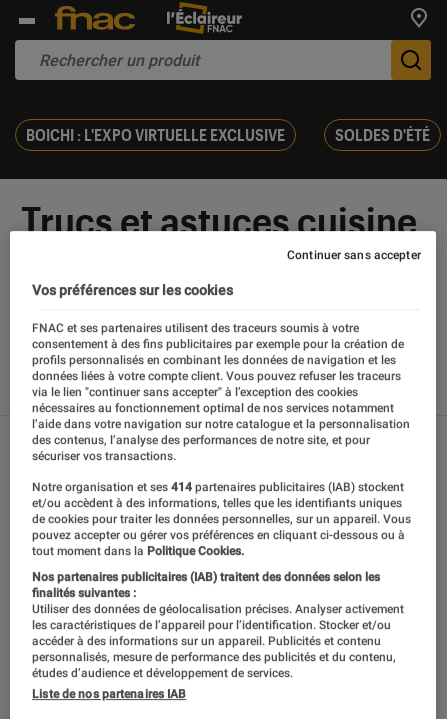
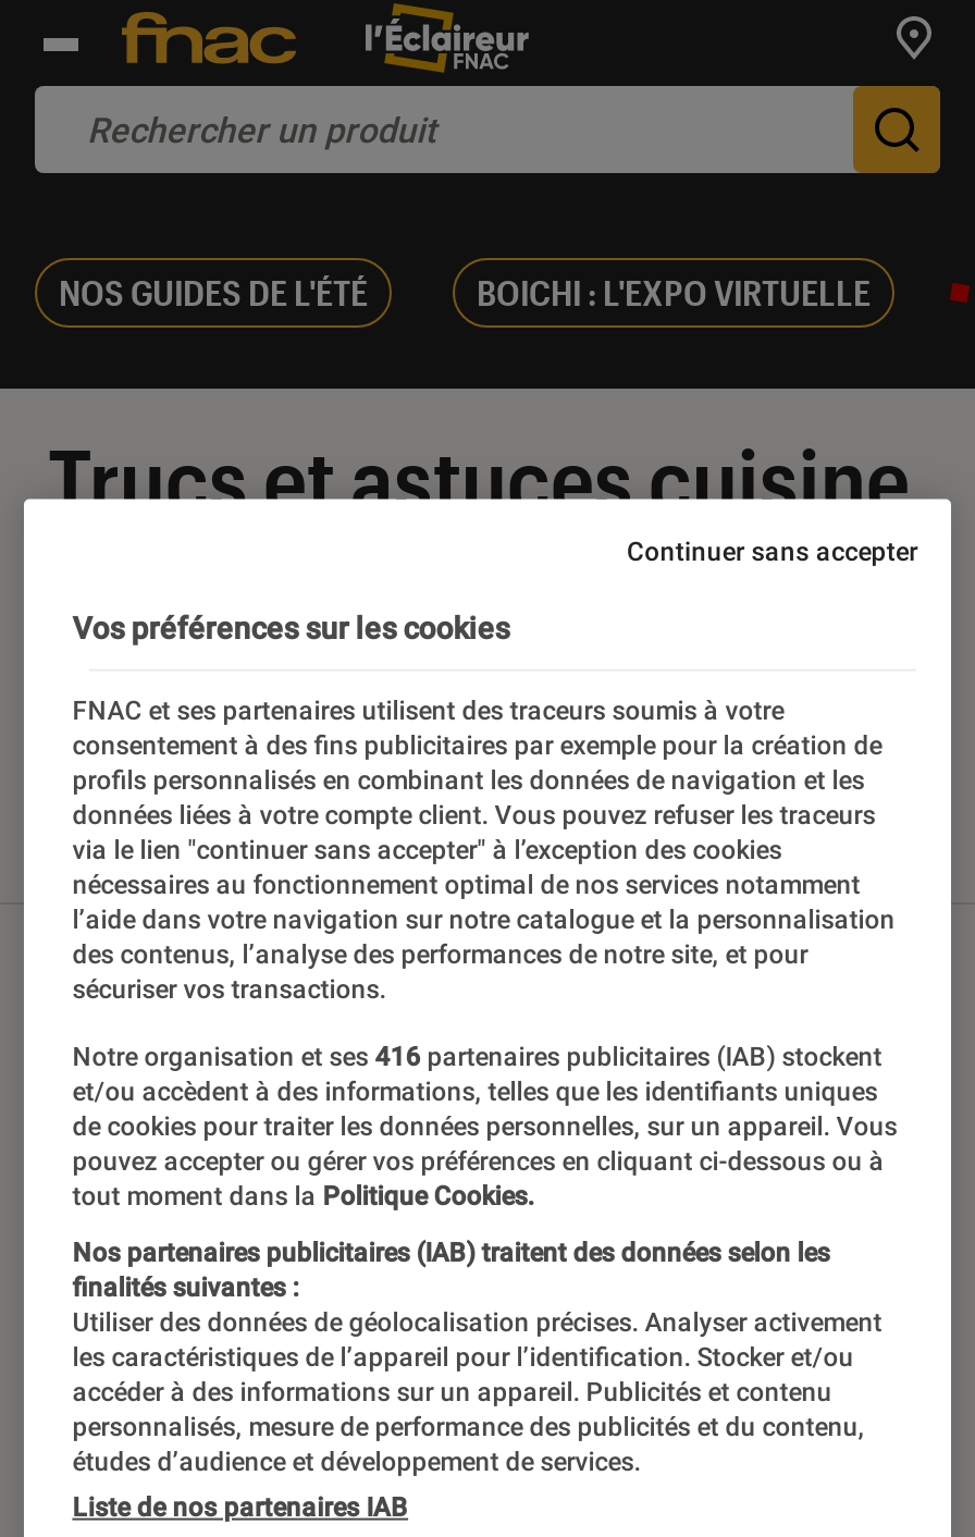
- BOICHI : L'EXPO VIRTUELLE EXCLUSIVE
- SOLDES D'ÉTÉ
+ NOS GUIDES DE L'ÉTÉ
+ BOICHI : L'EXPO VIRTUELLE

- Notre organisation et ses 414 partenaires publicitaires (IAB) stockent
+ Notre organisation et ses 416 partenaires publicitaires (IAB) stockent
